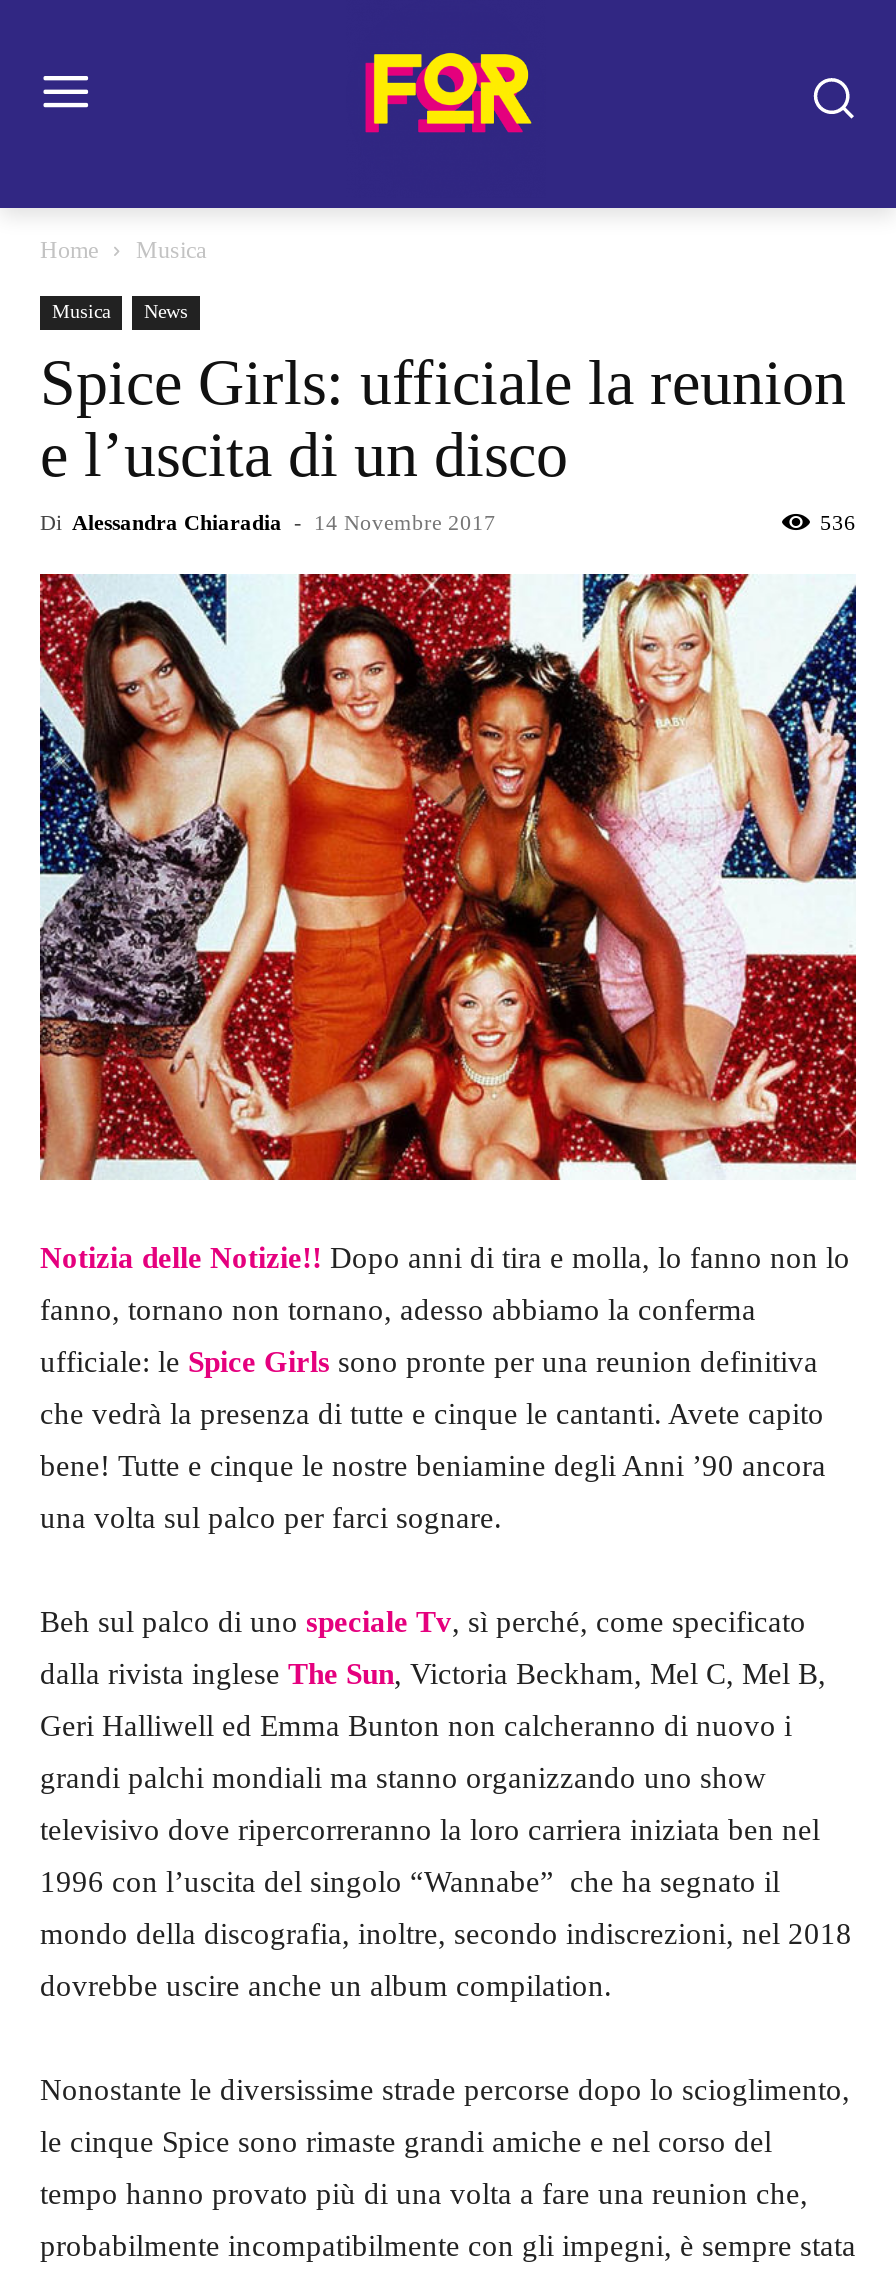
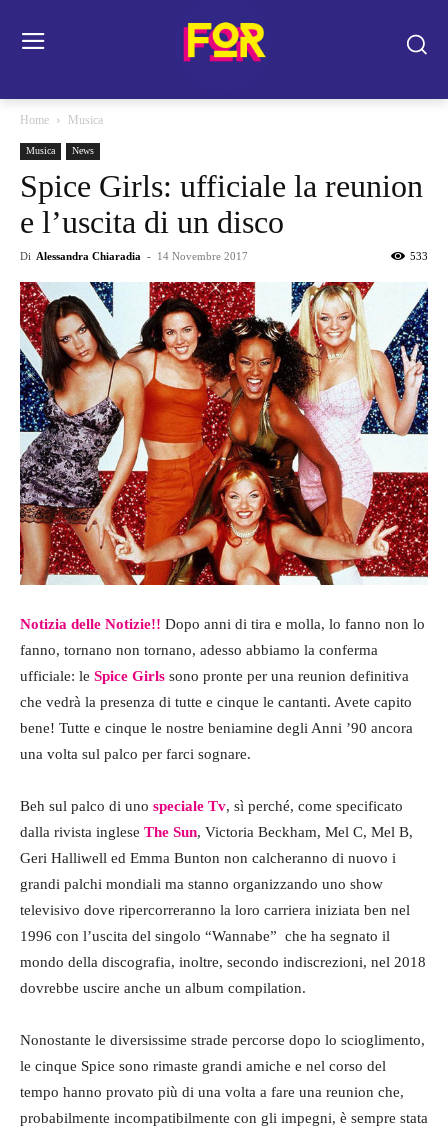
- 536
+ 533
